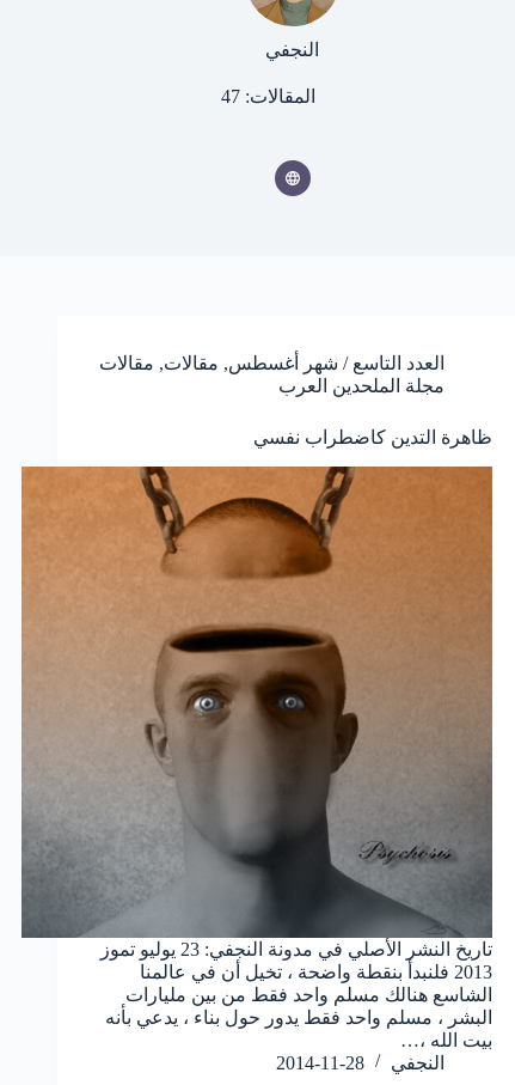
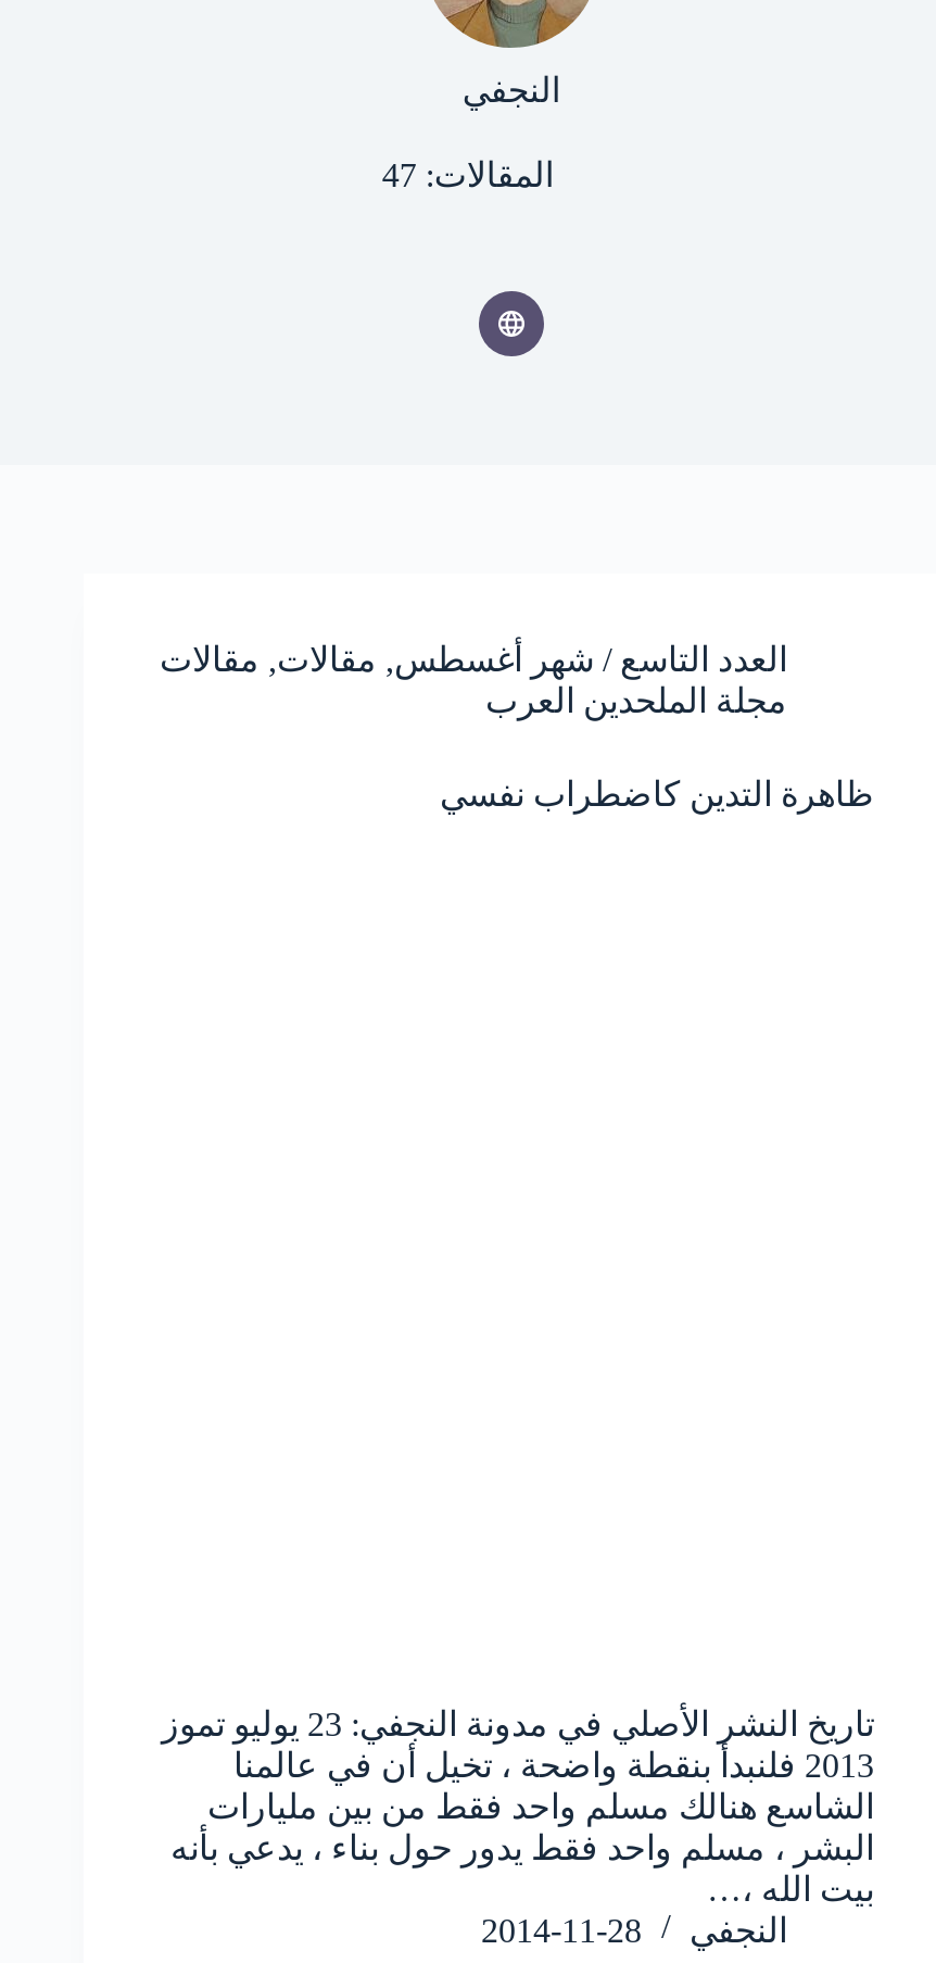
- [image]
